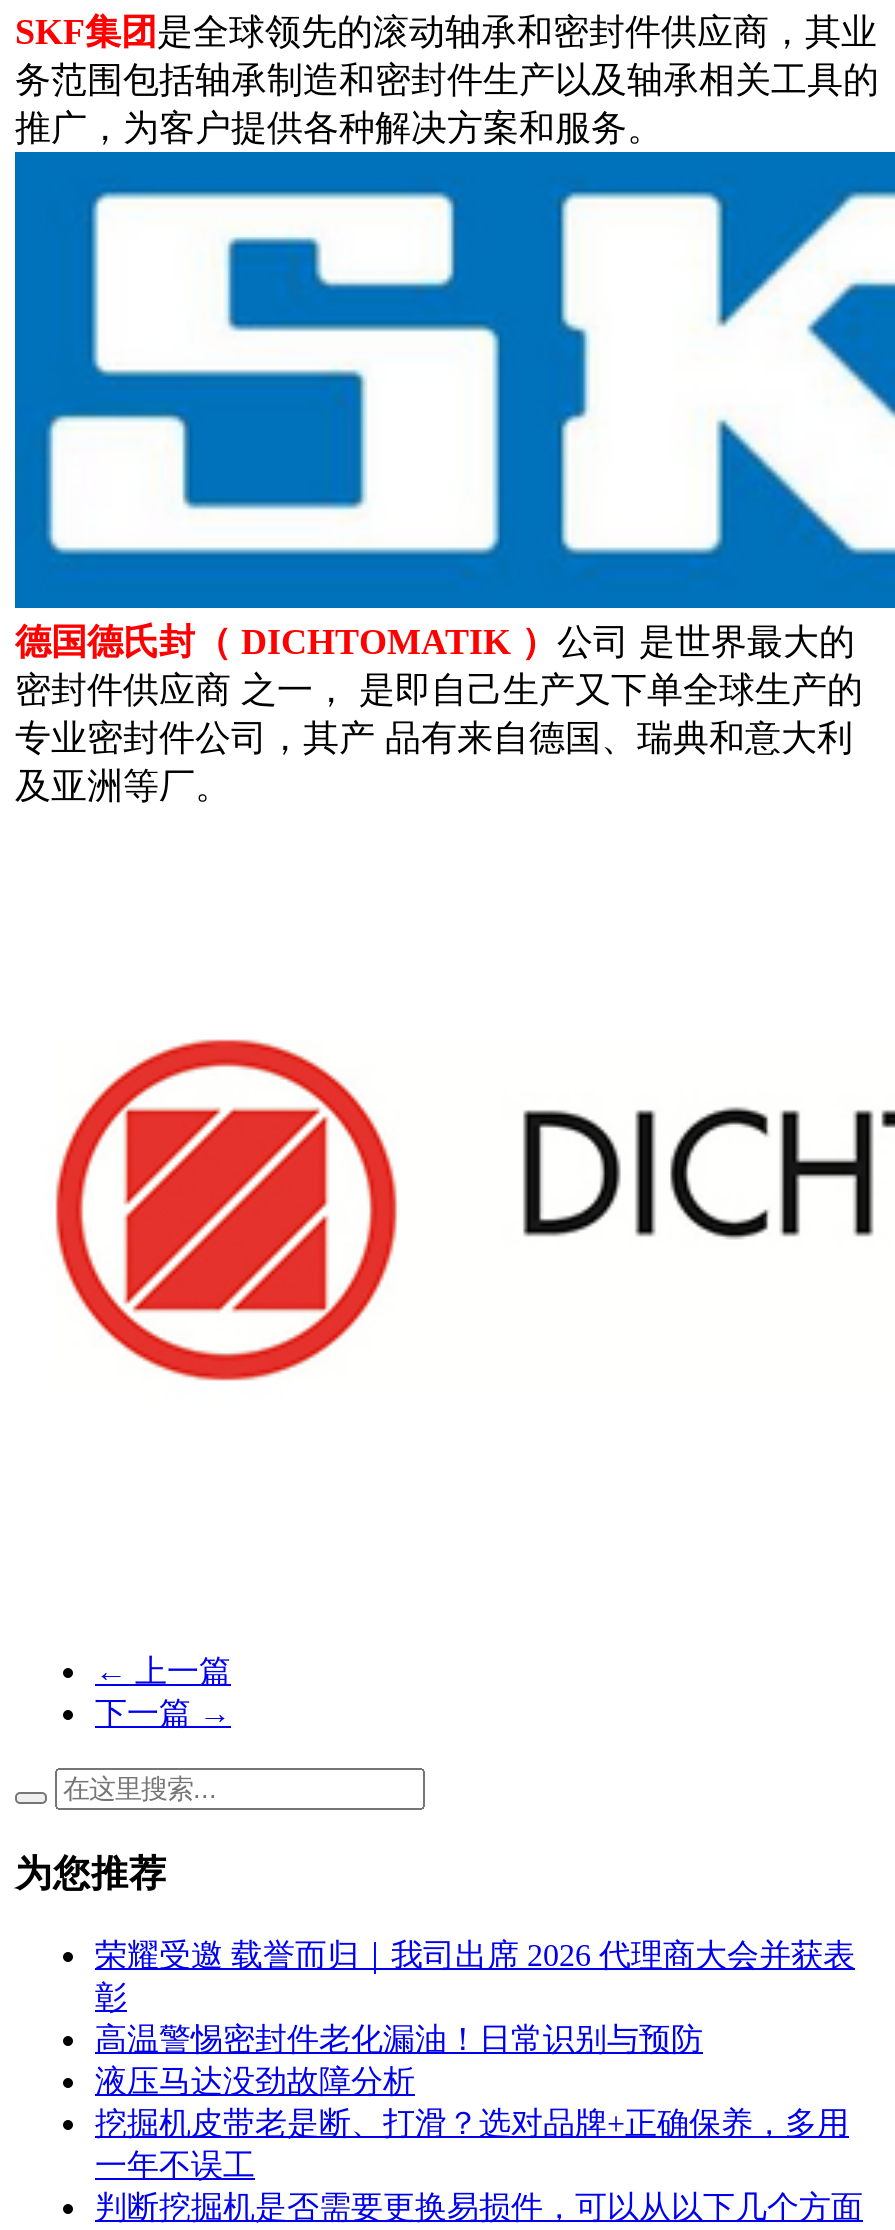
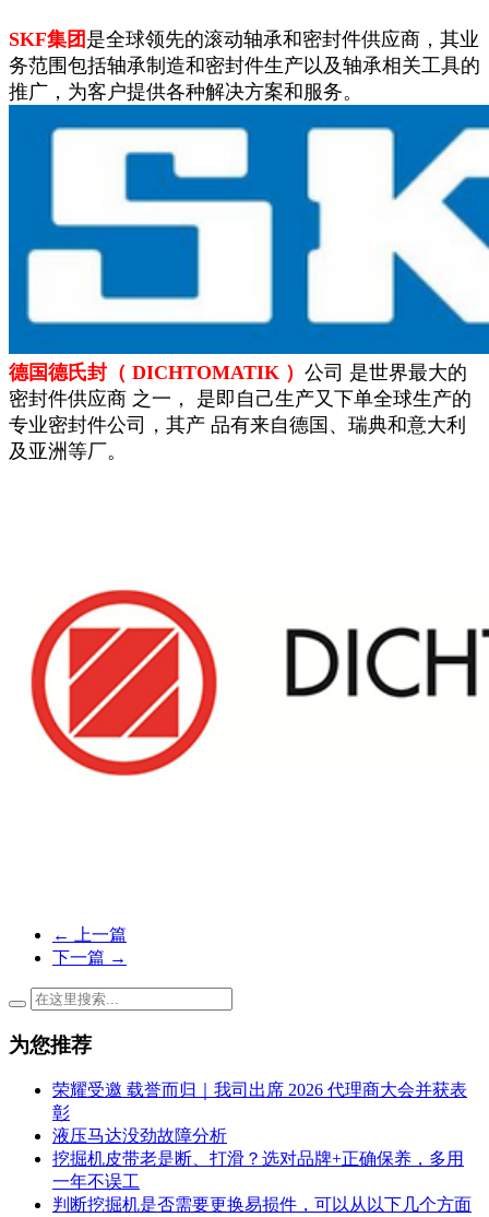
- 高温警惕密封件老化漏油！日常识别与预防
